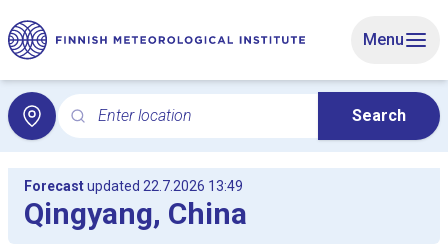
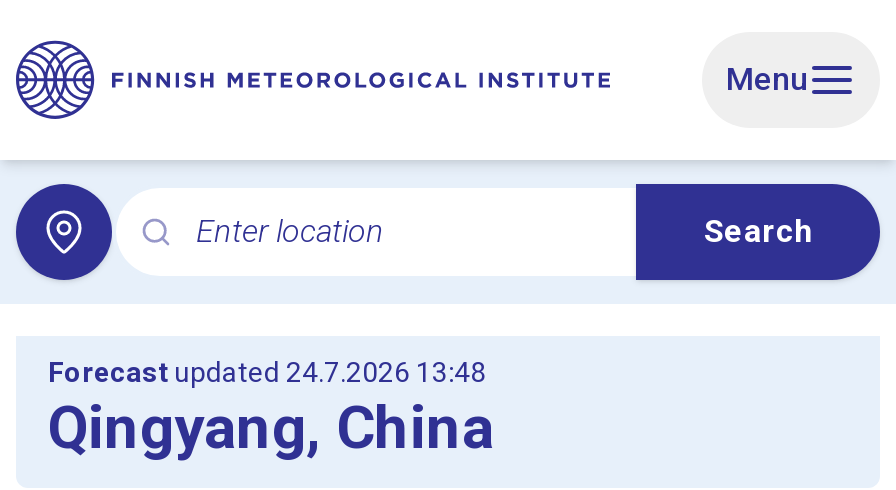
- Forecast updated 22.7.2026 13:49
+ Forecast updated 24.7.2026 13:48
